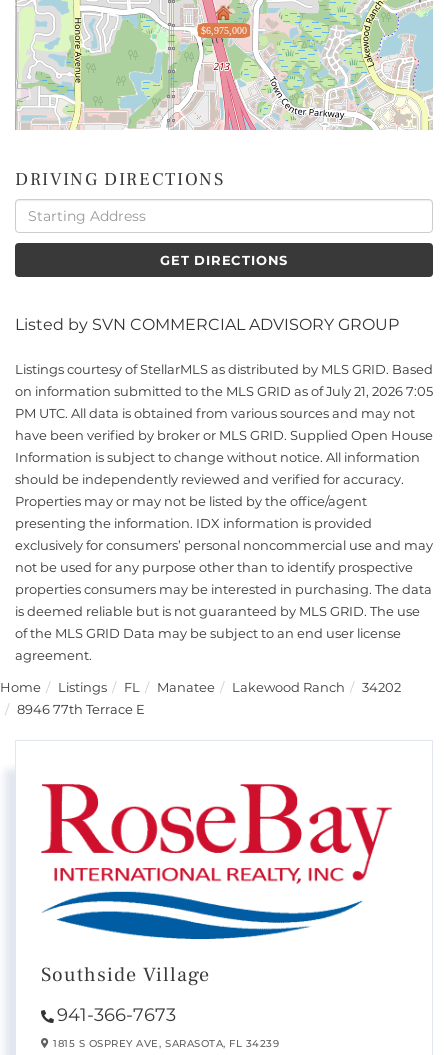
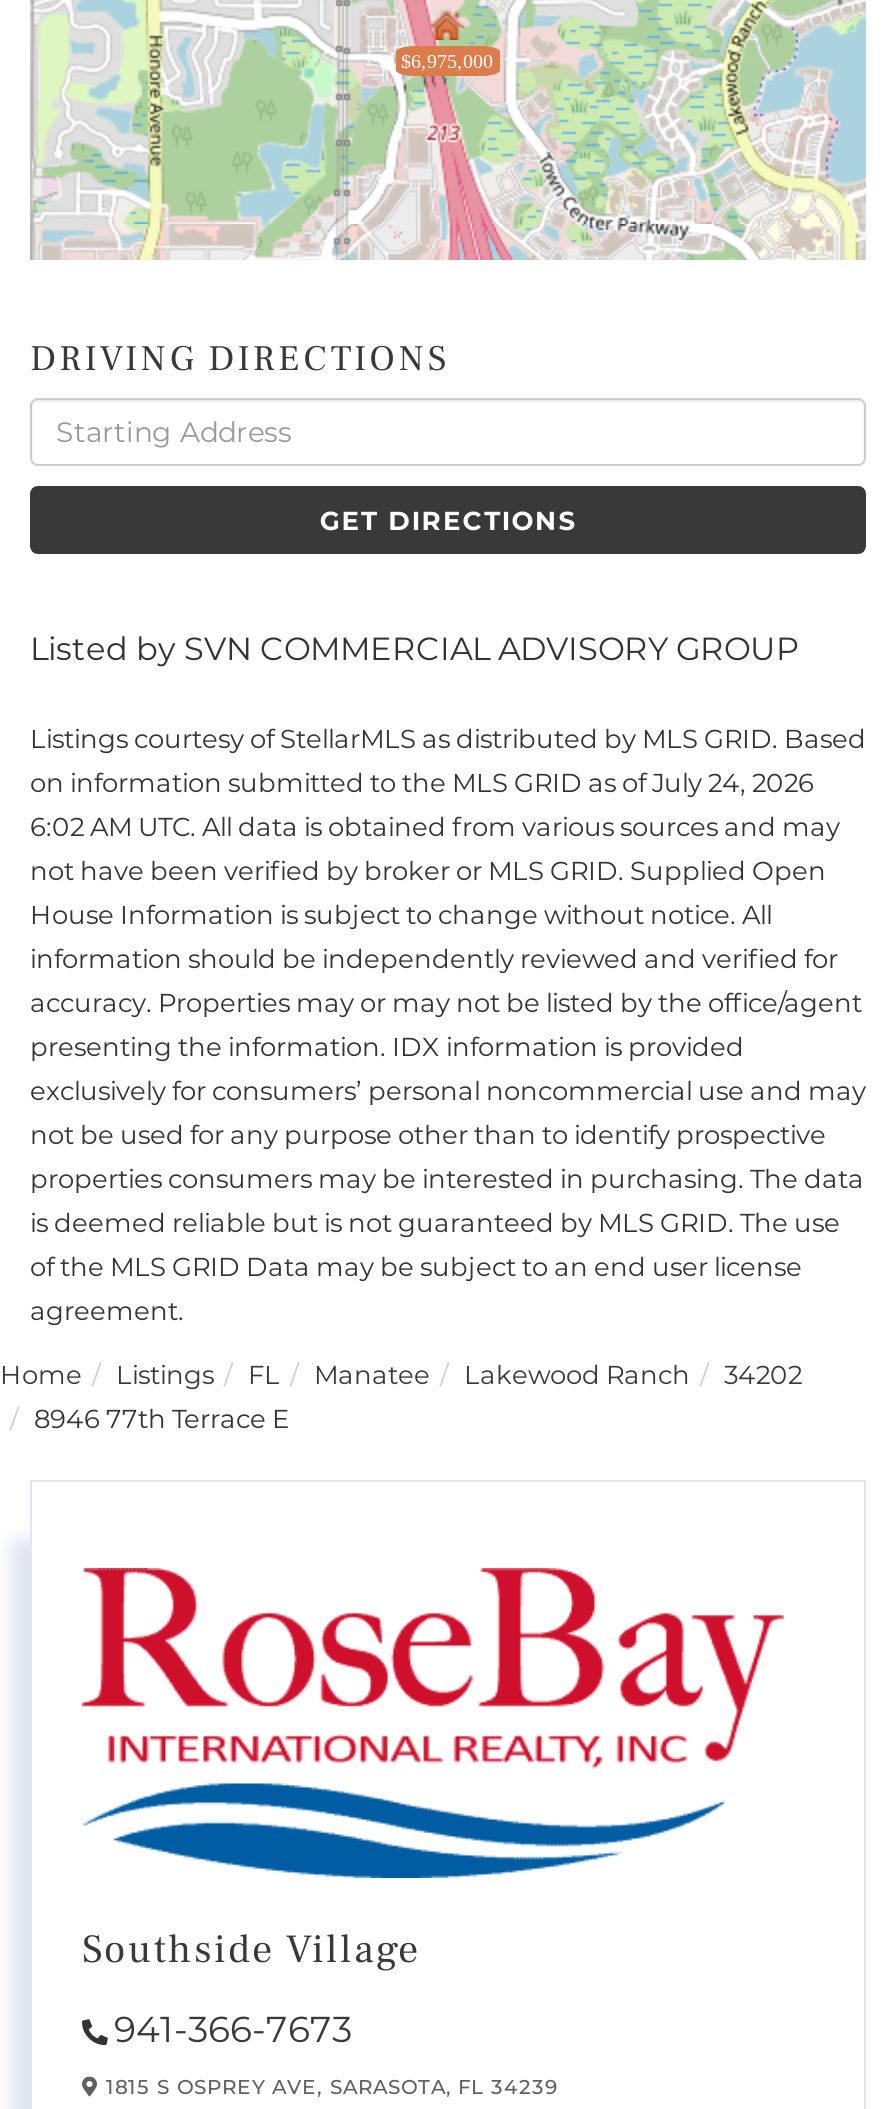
- on information submitted to the MLS GRID as of July 21, 2026 7:05
- PM UTC. All data is obtained from various sources and may not
- have been verified by broker or MLS GRID. Supplied Open House
- Information is subject to change without notice. All information
- should be independently reviewed and verified for accuracy.
- Properties may or may not be listed by the office/agent
+ on information submitted to the MLS GRID as of July 24, 2026
+ 6:02 AM UTC. All data is obtained from various sources and may
+ not have been verified by broker or MLS GRID. Supplied Open
+ House Information is subject to change without notice. All
+ information should be independently reviewed and verified for
+ accuracy. Properties may or may not be listed by the office/agent
